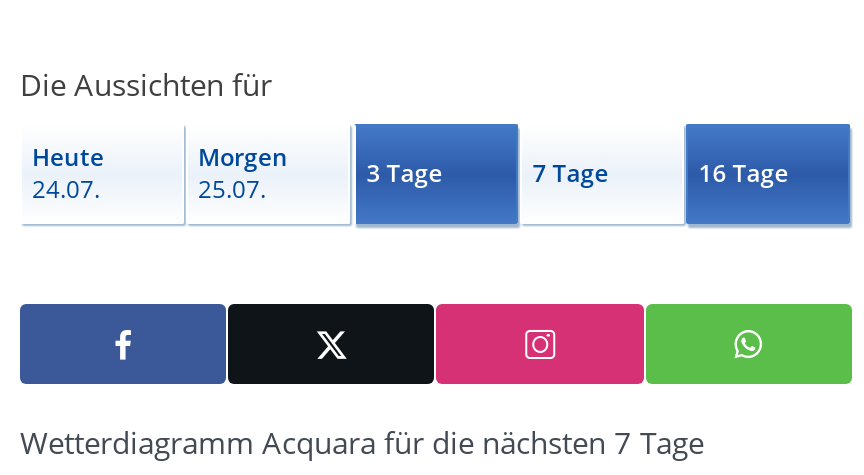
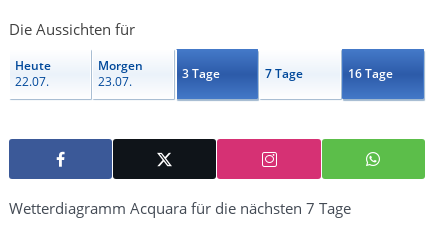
- 24.07.
+ 22.07.

- 25.07.
+ 23.07.
